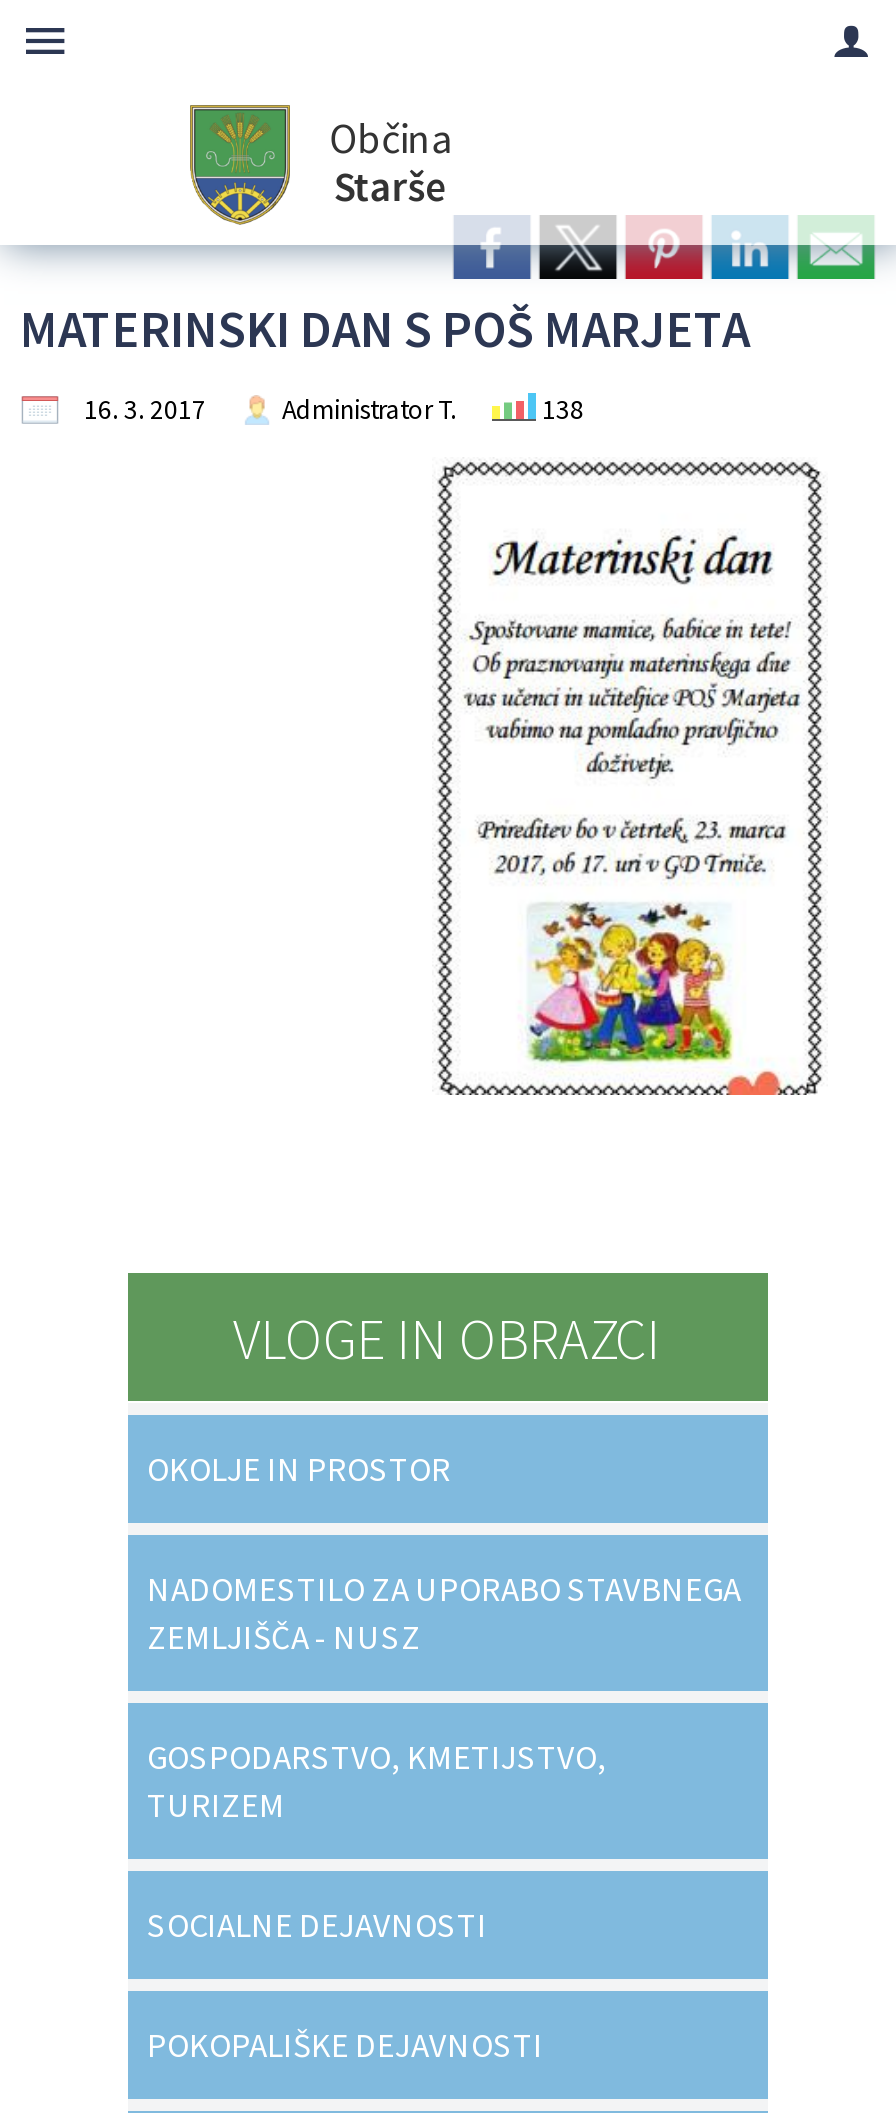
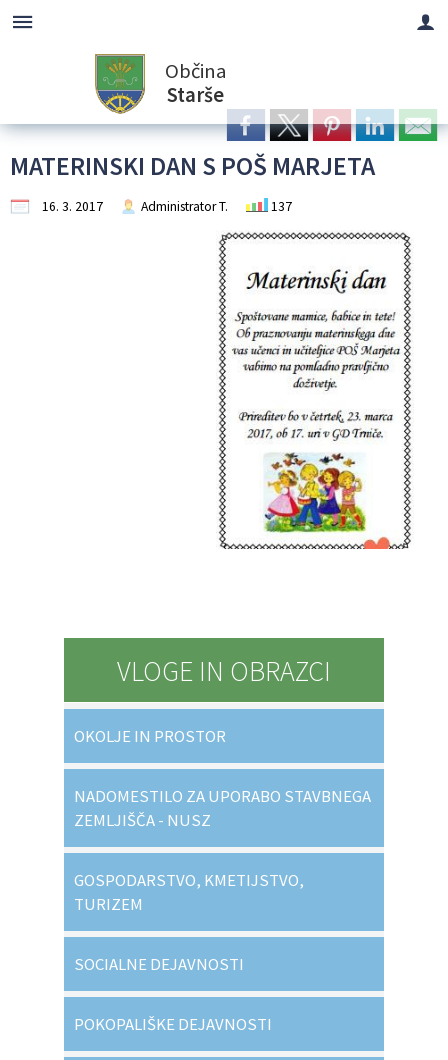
- 138
+ 137
